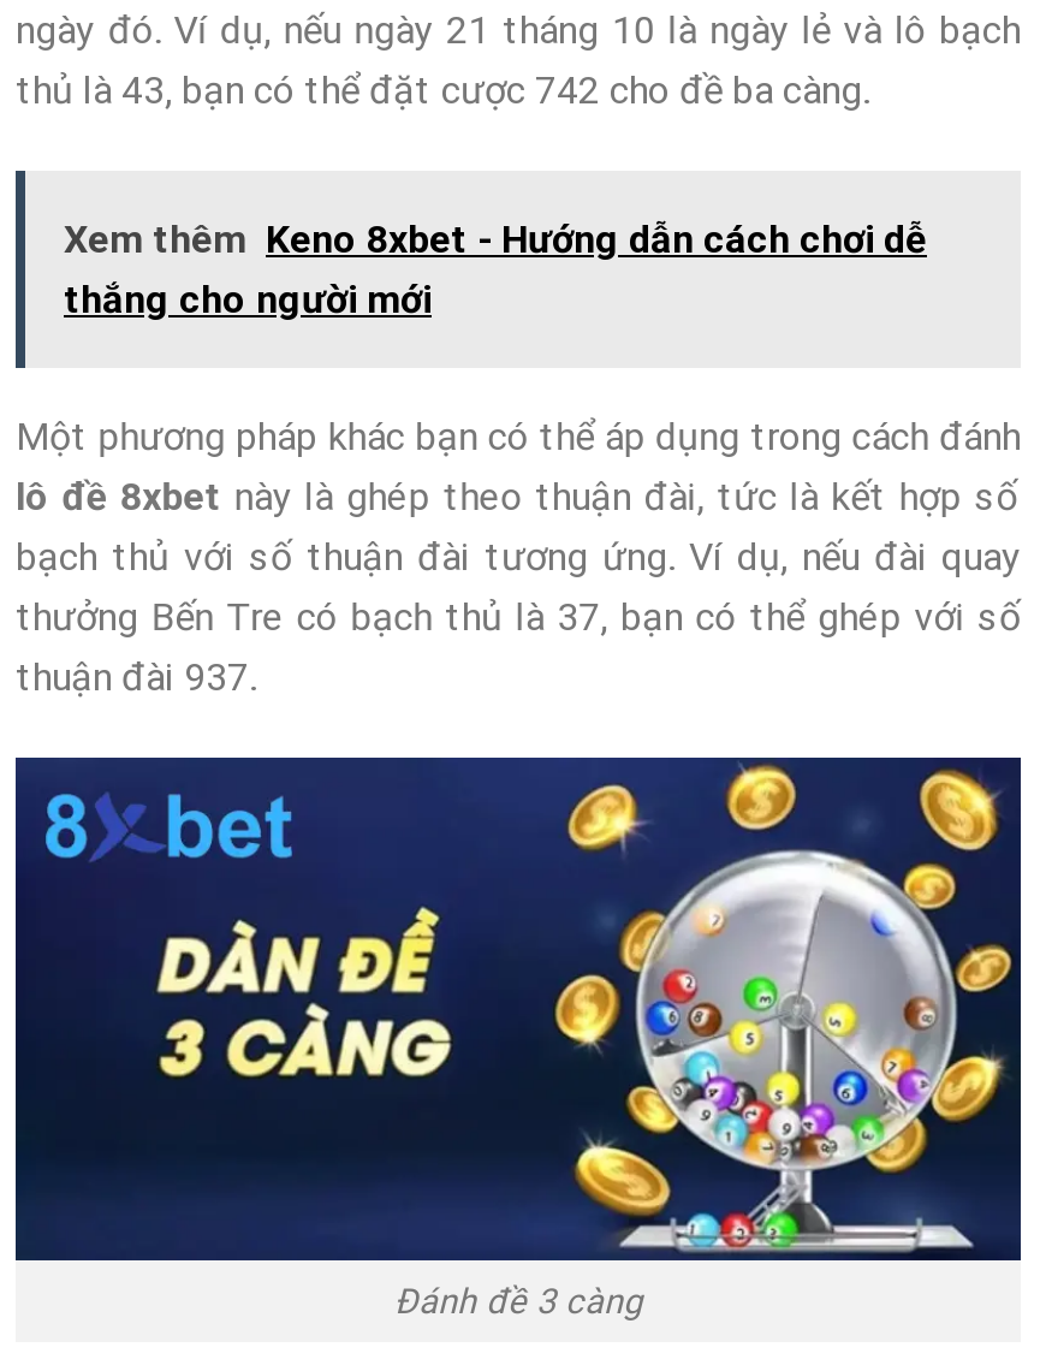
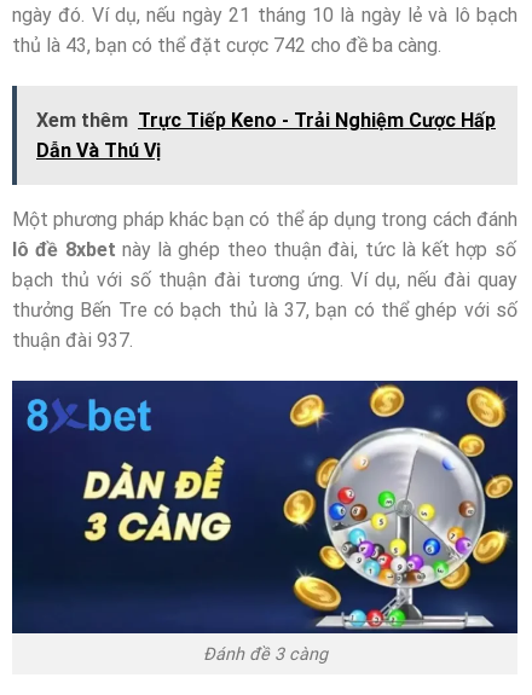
- Xem thêm Keno 8xbet - Hướng dẫn cách chơi dễ
- thắng cho người mới
+ Xem thêm Trực Tiếp Keno - Trải Nghiệm Cược Hấp
+ Dẫn Và Thú Vị
